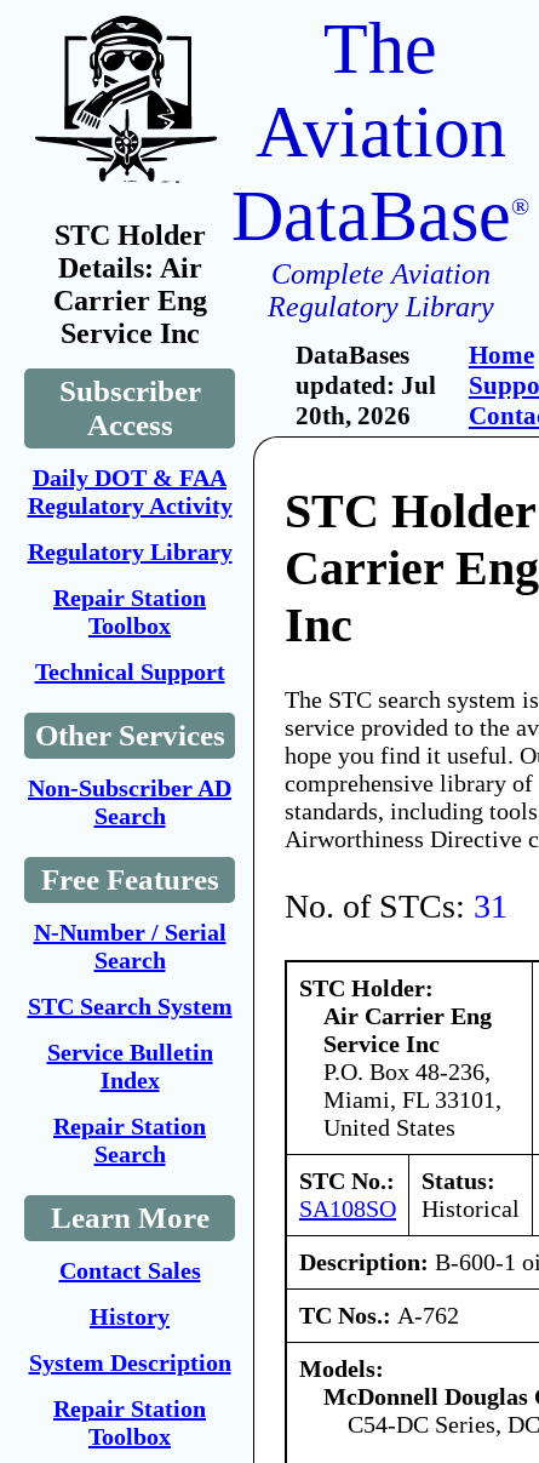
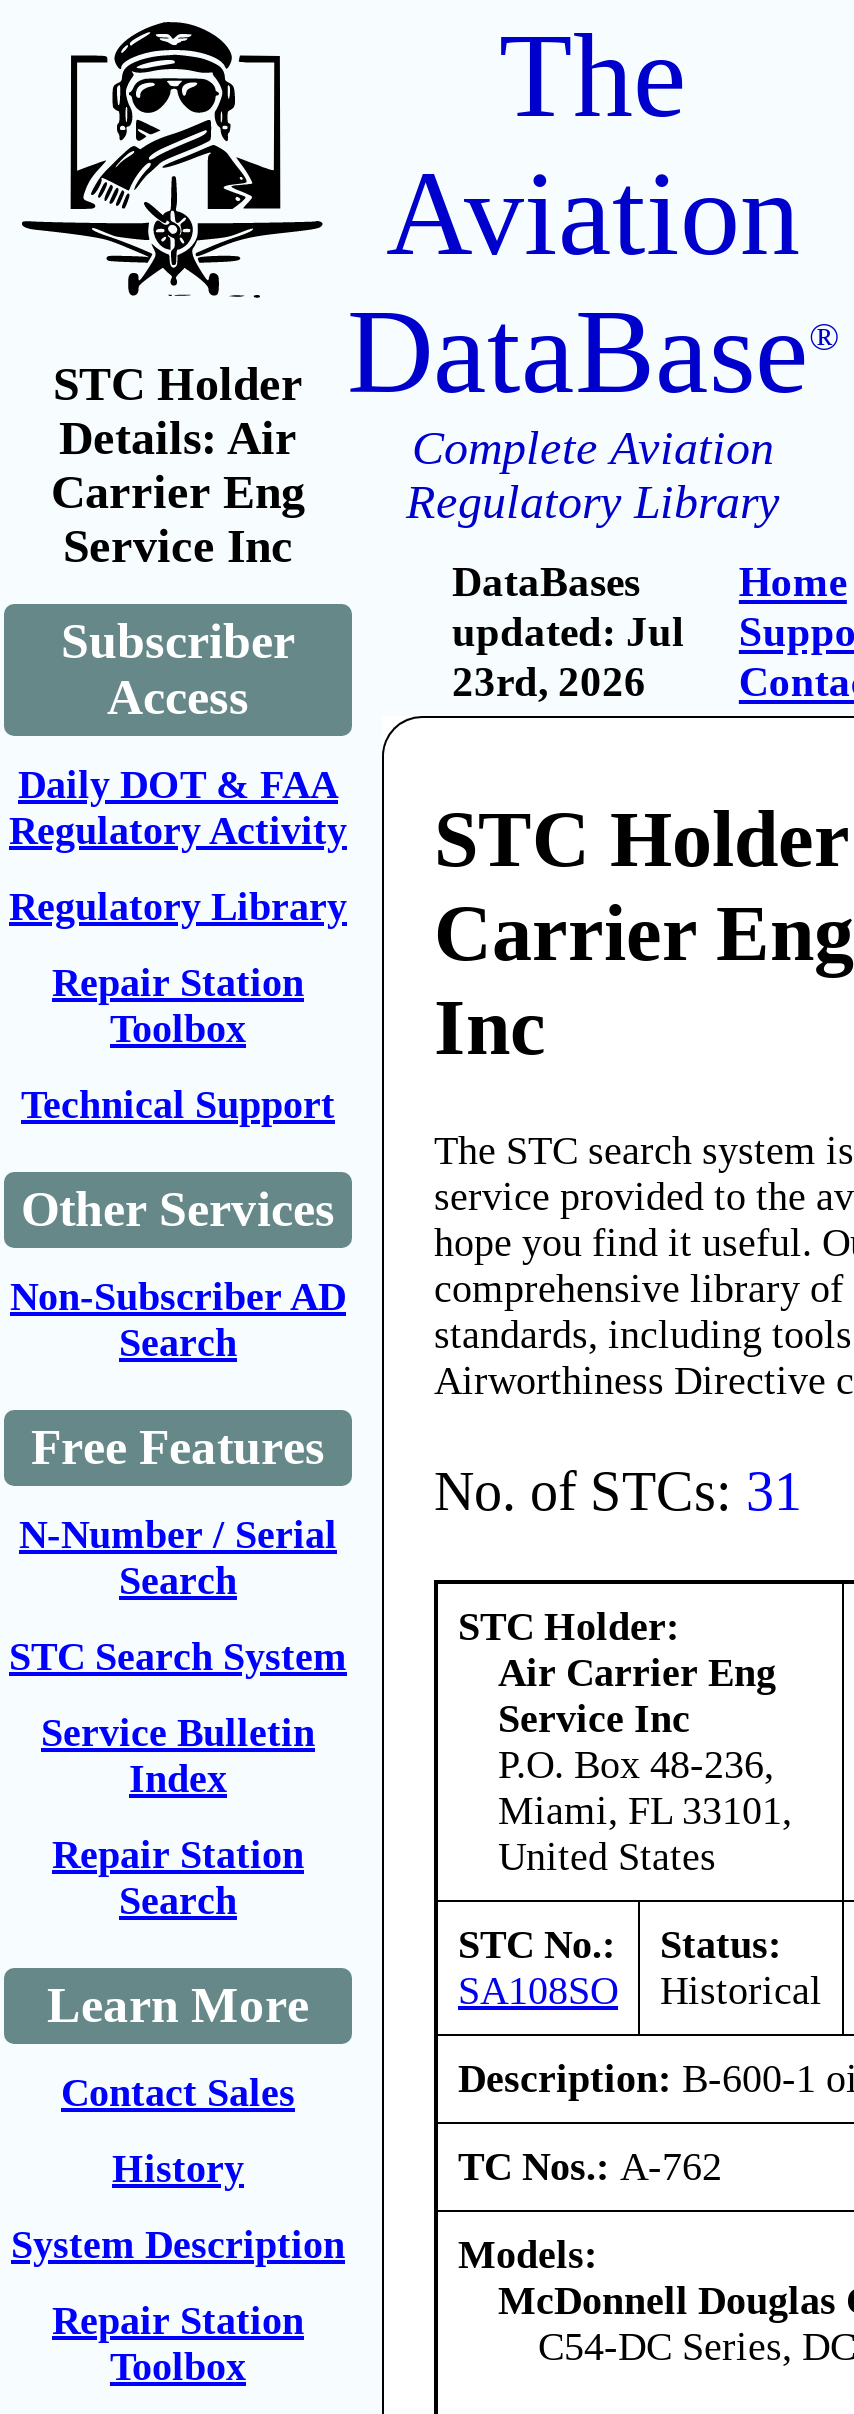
- 20th, 2026
+ 23rd, 2026
